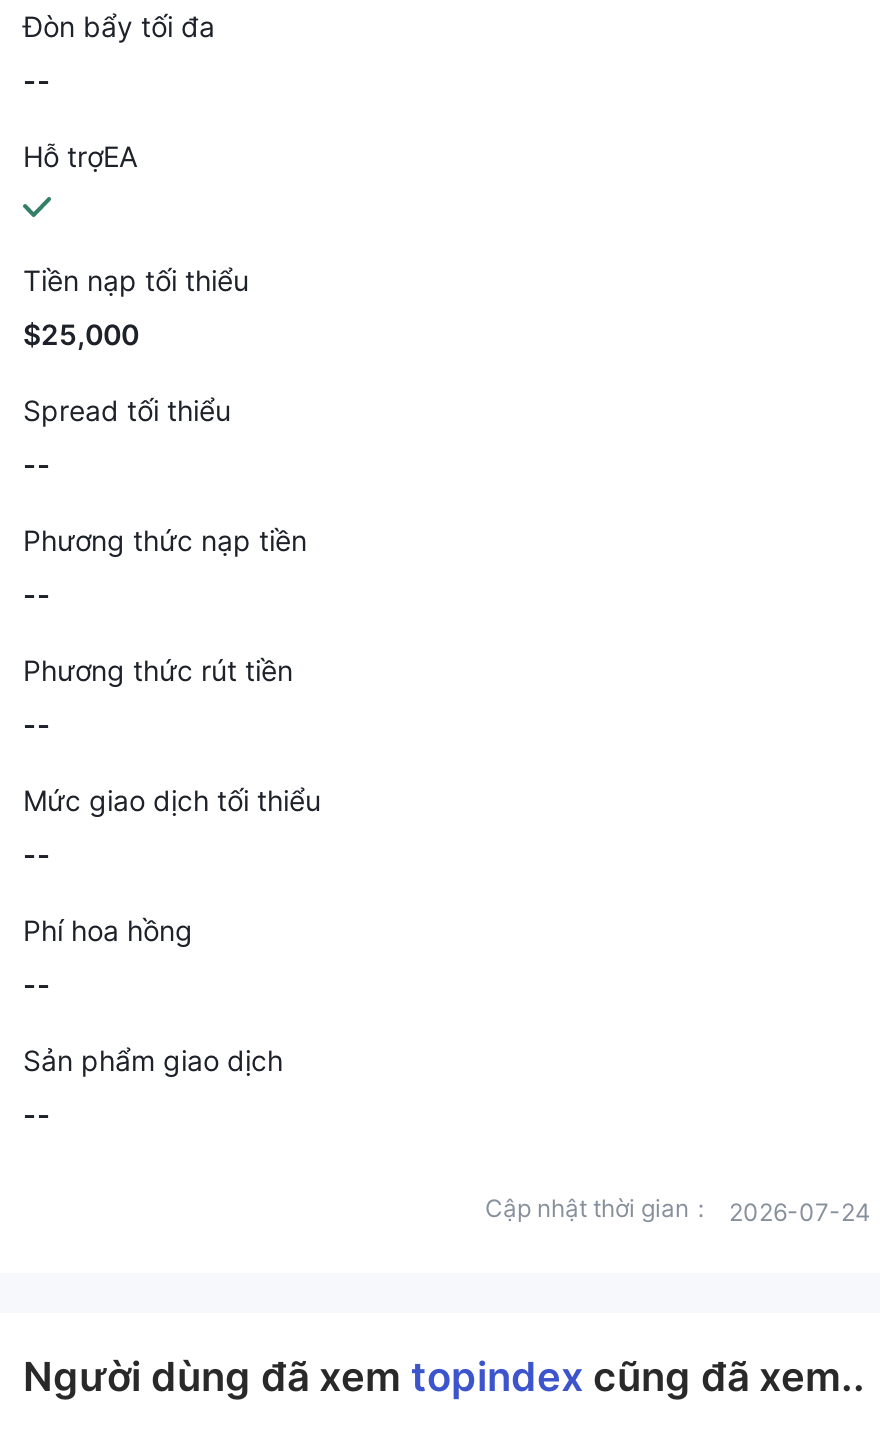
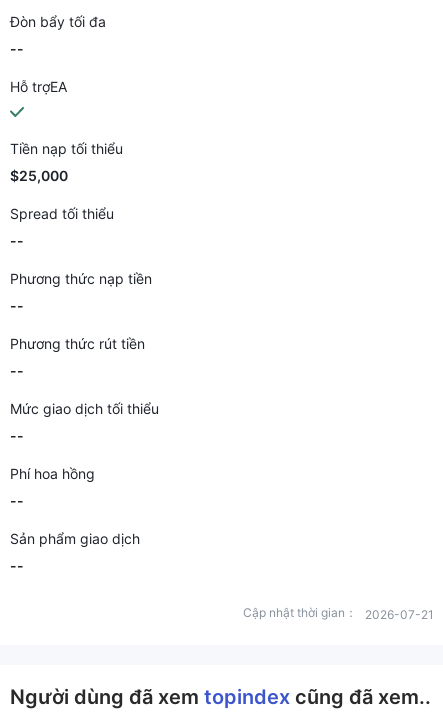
- Cập nhật thời gian： 2026-07-24
+ Cập nhật thời gian： 2026-07-21
